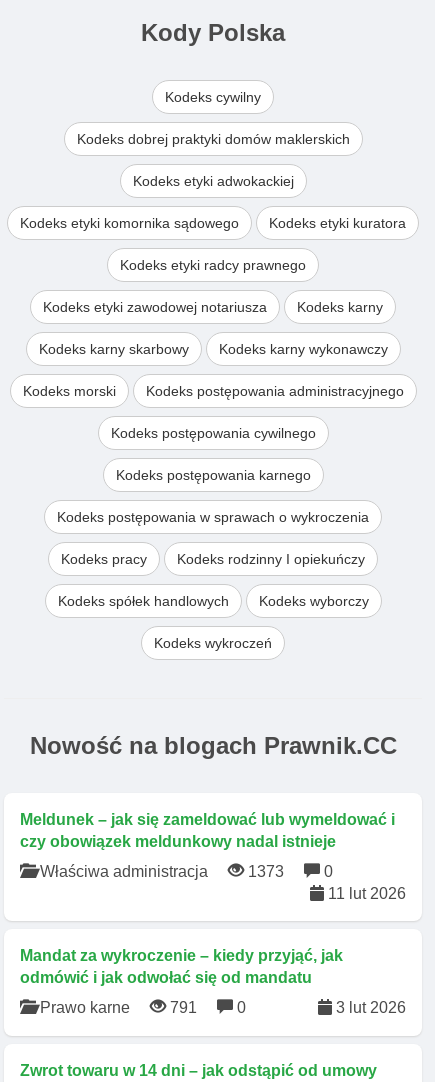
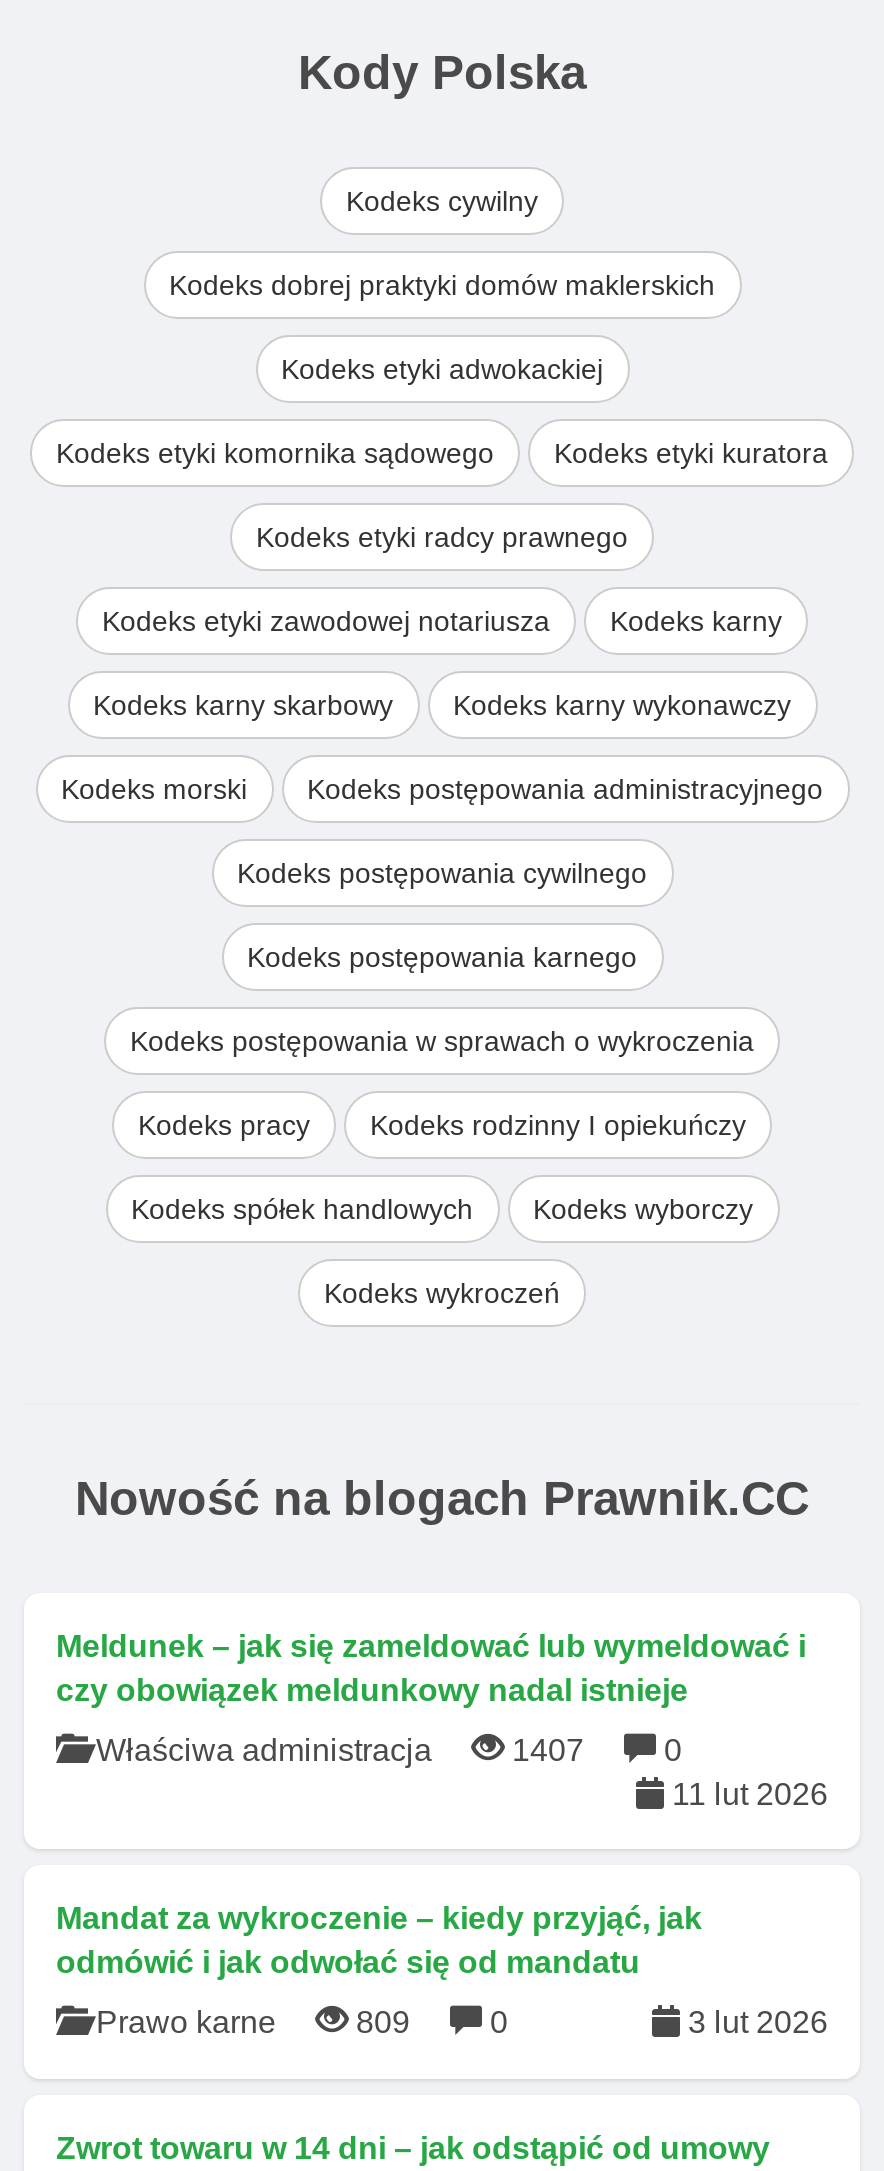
- Właściwa administracja 1373 0
+ Właściwa administracja 1407 0

- Prawo karne 791 0
+ Prawo karne 809 0
